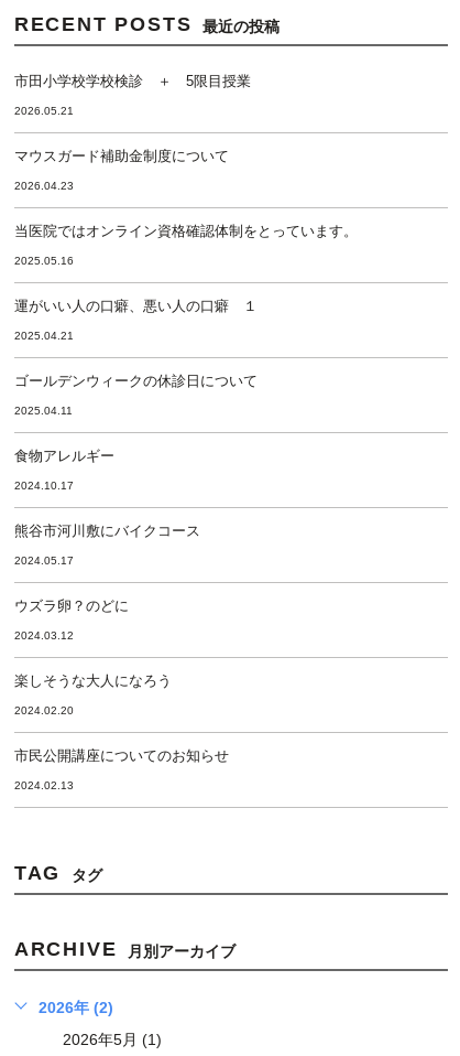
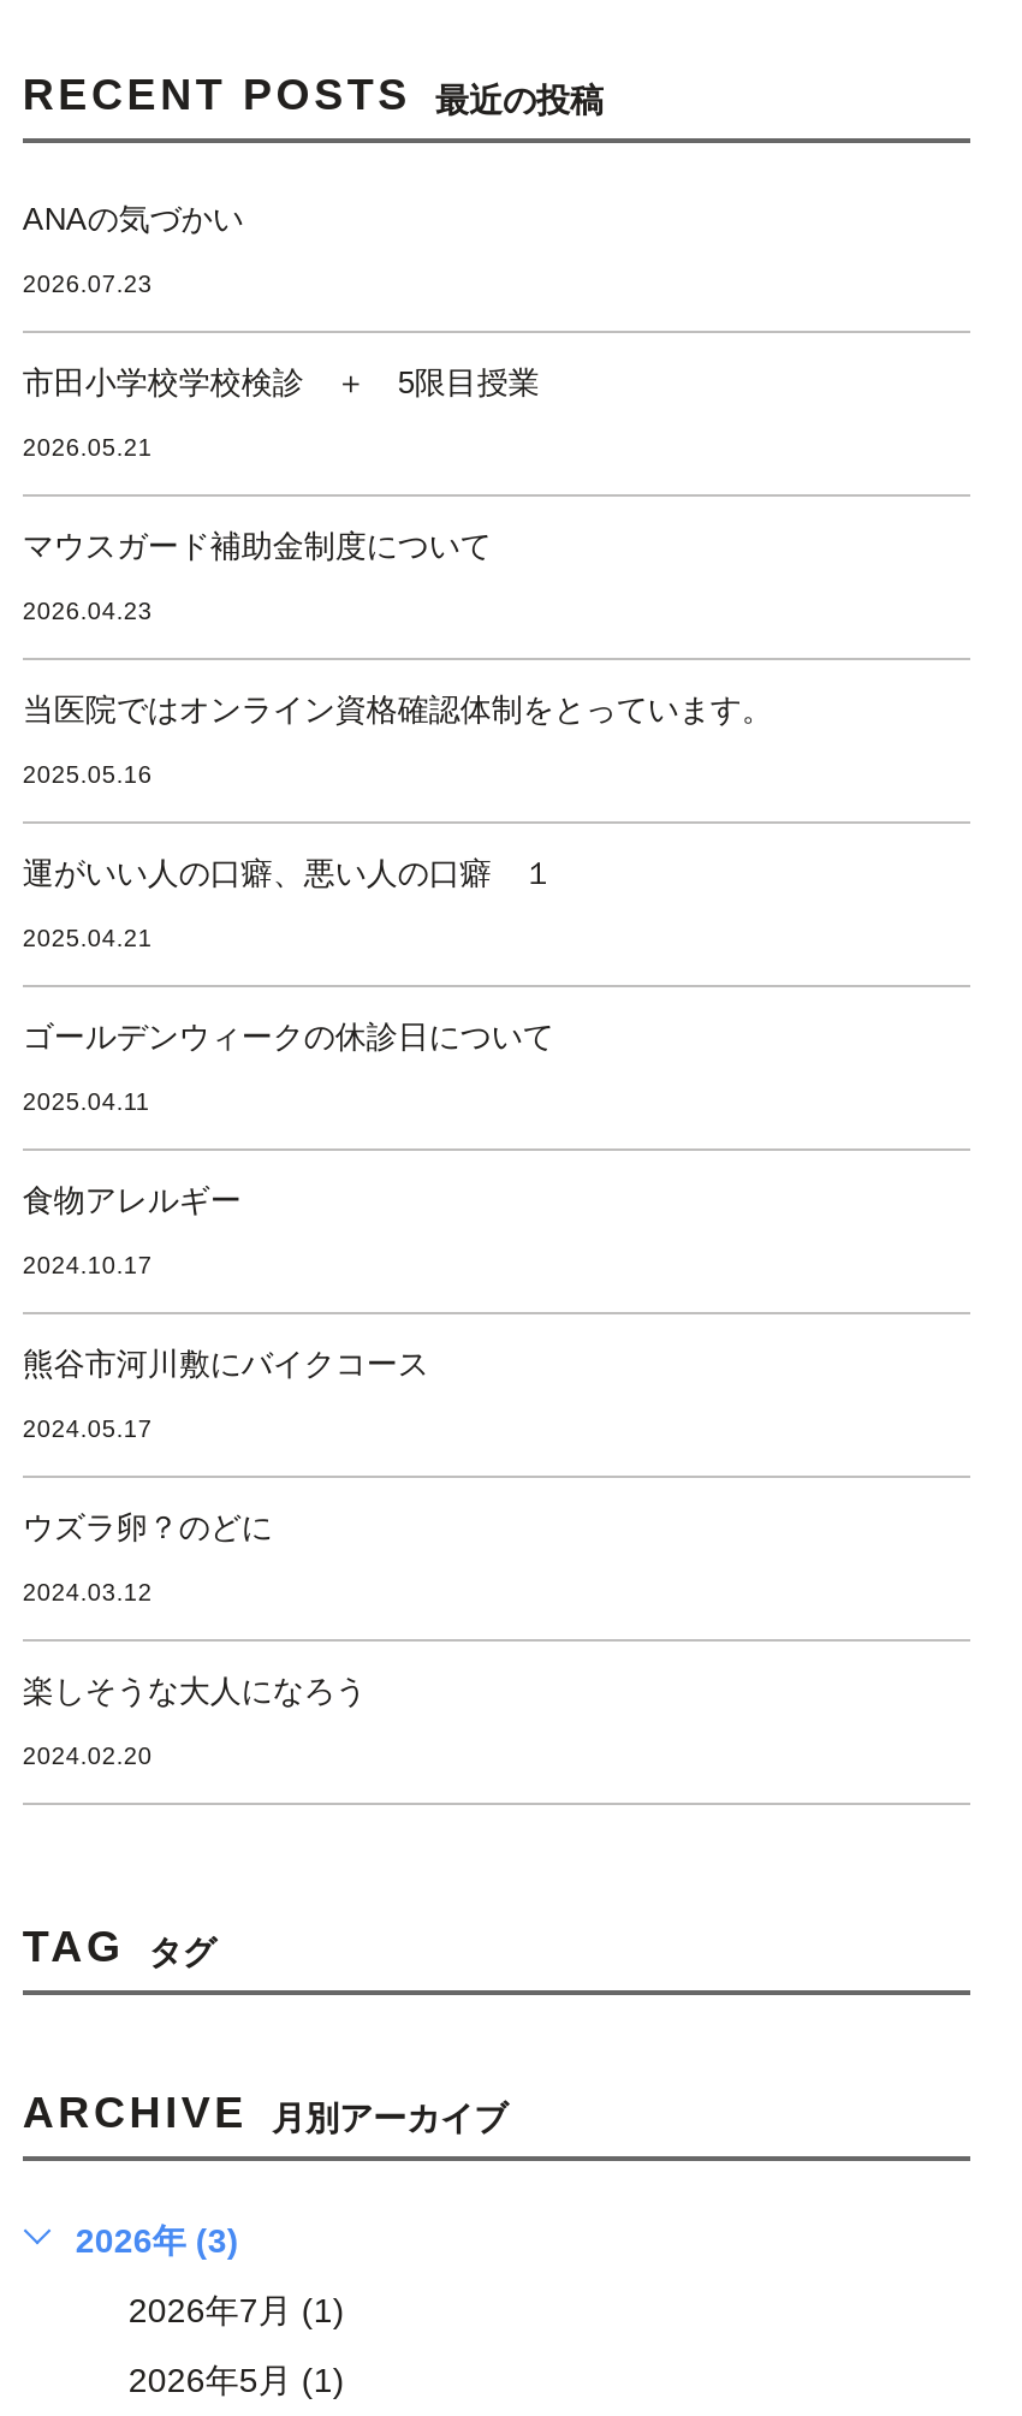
+ ANAの気づかい
+ 2026.07.23

moved down: 市田小学校学校検診 ＋ 5限目授業 | 2026.05.21 | マウスガード補助金制度について | ... | 楽しそうな大人になろう | 2024.02.20

- 市民公開講座についてのお知らせ
- 2024.02.13

- 2026年 (2)
+ 2026年 (3)
+ 2026年7月 (1)
